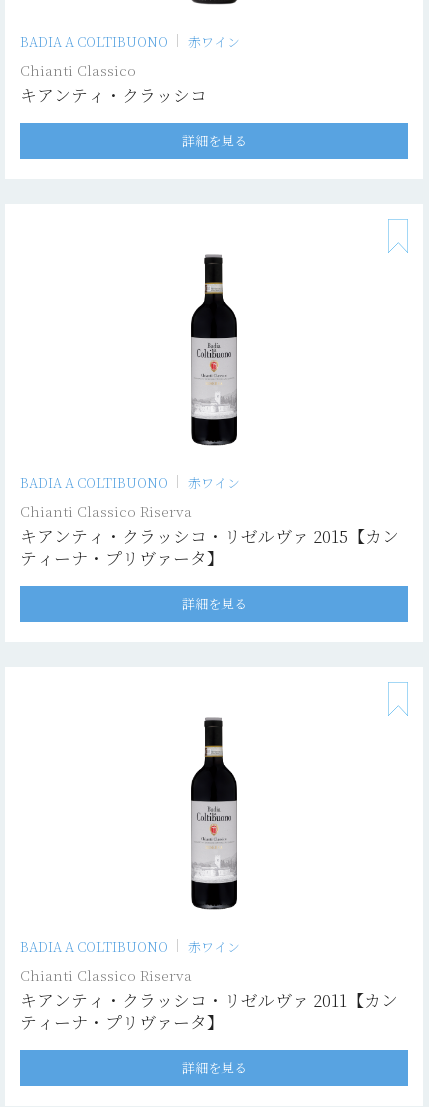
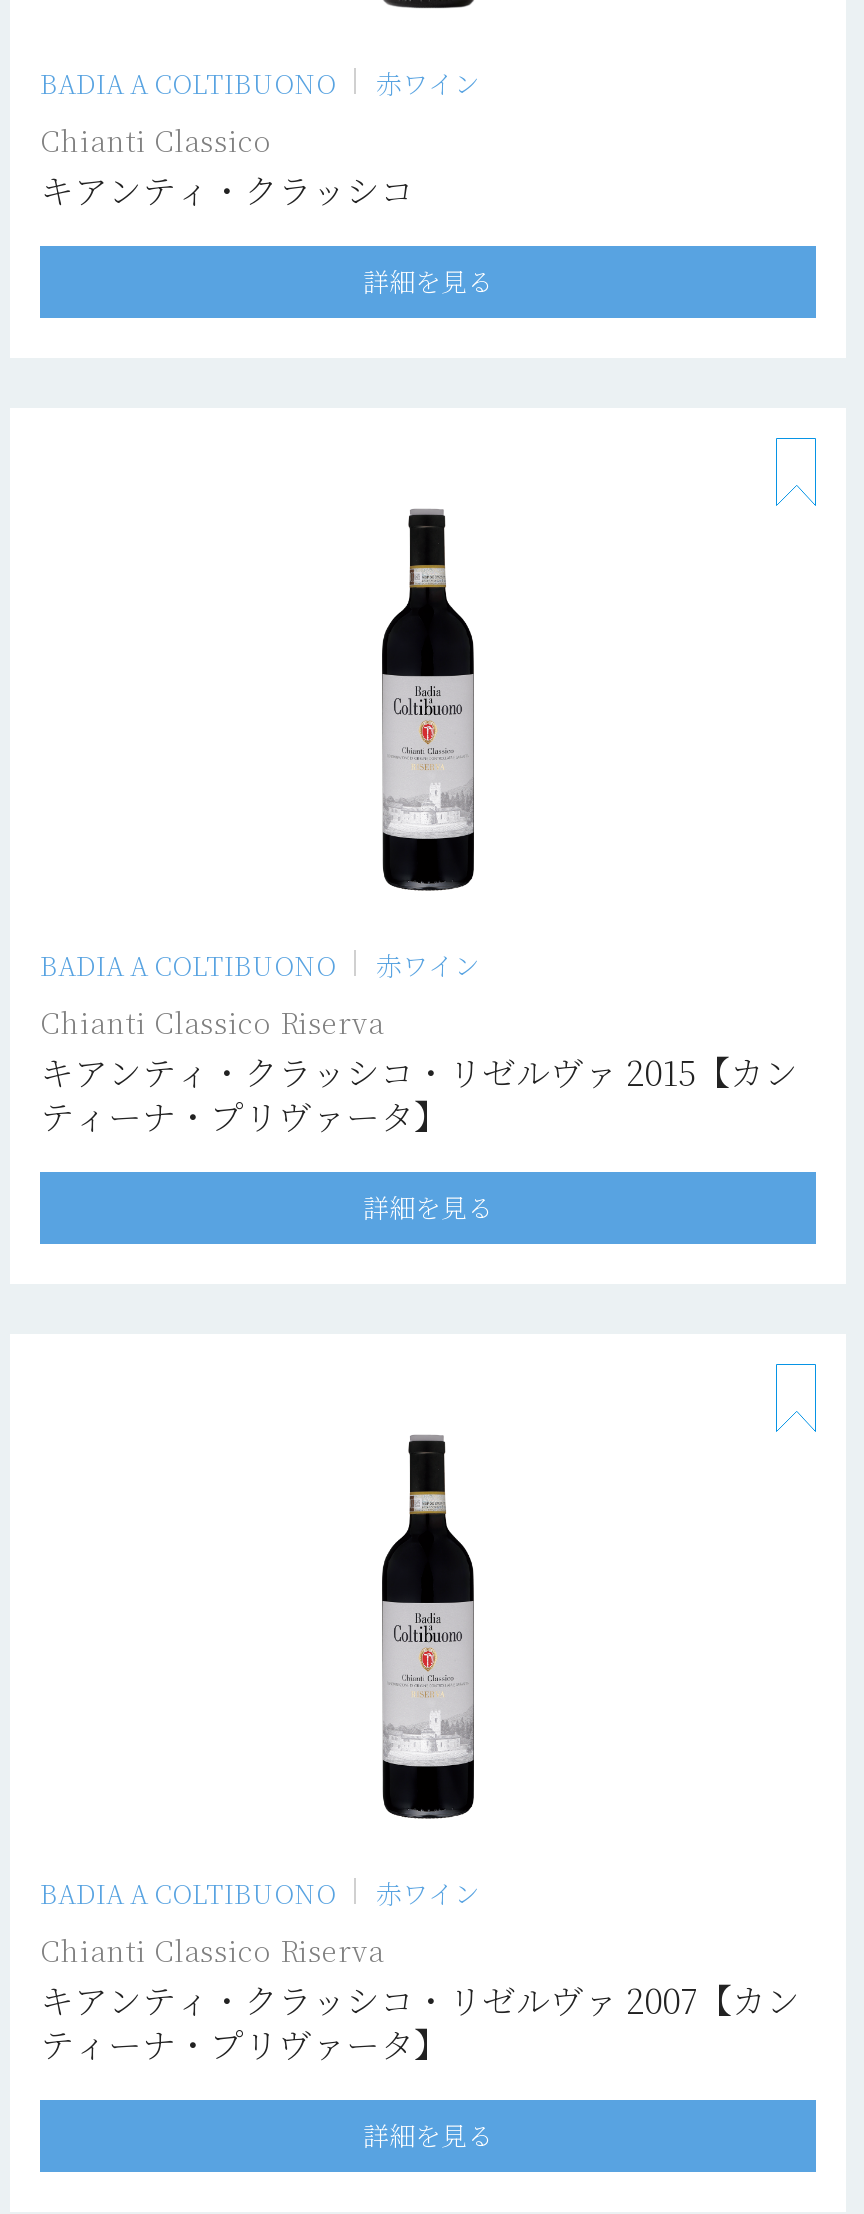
- キアンティ・クラッシコ・リゼルヴァ 2011【カン
+ キアンティ・クラッシコ・リゼルヴァ 2007【カン
